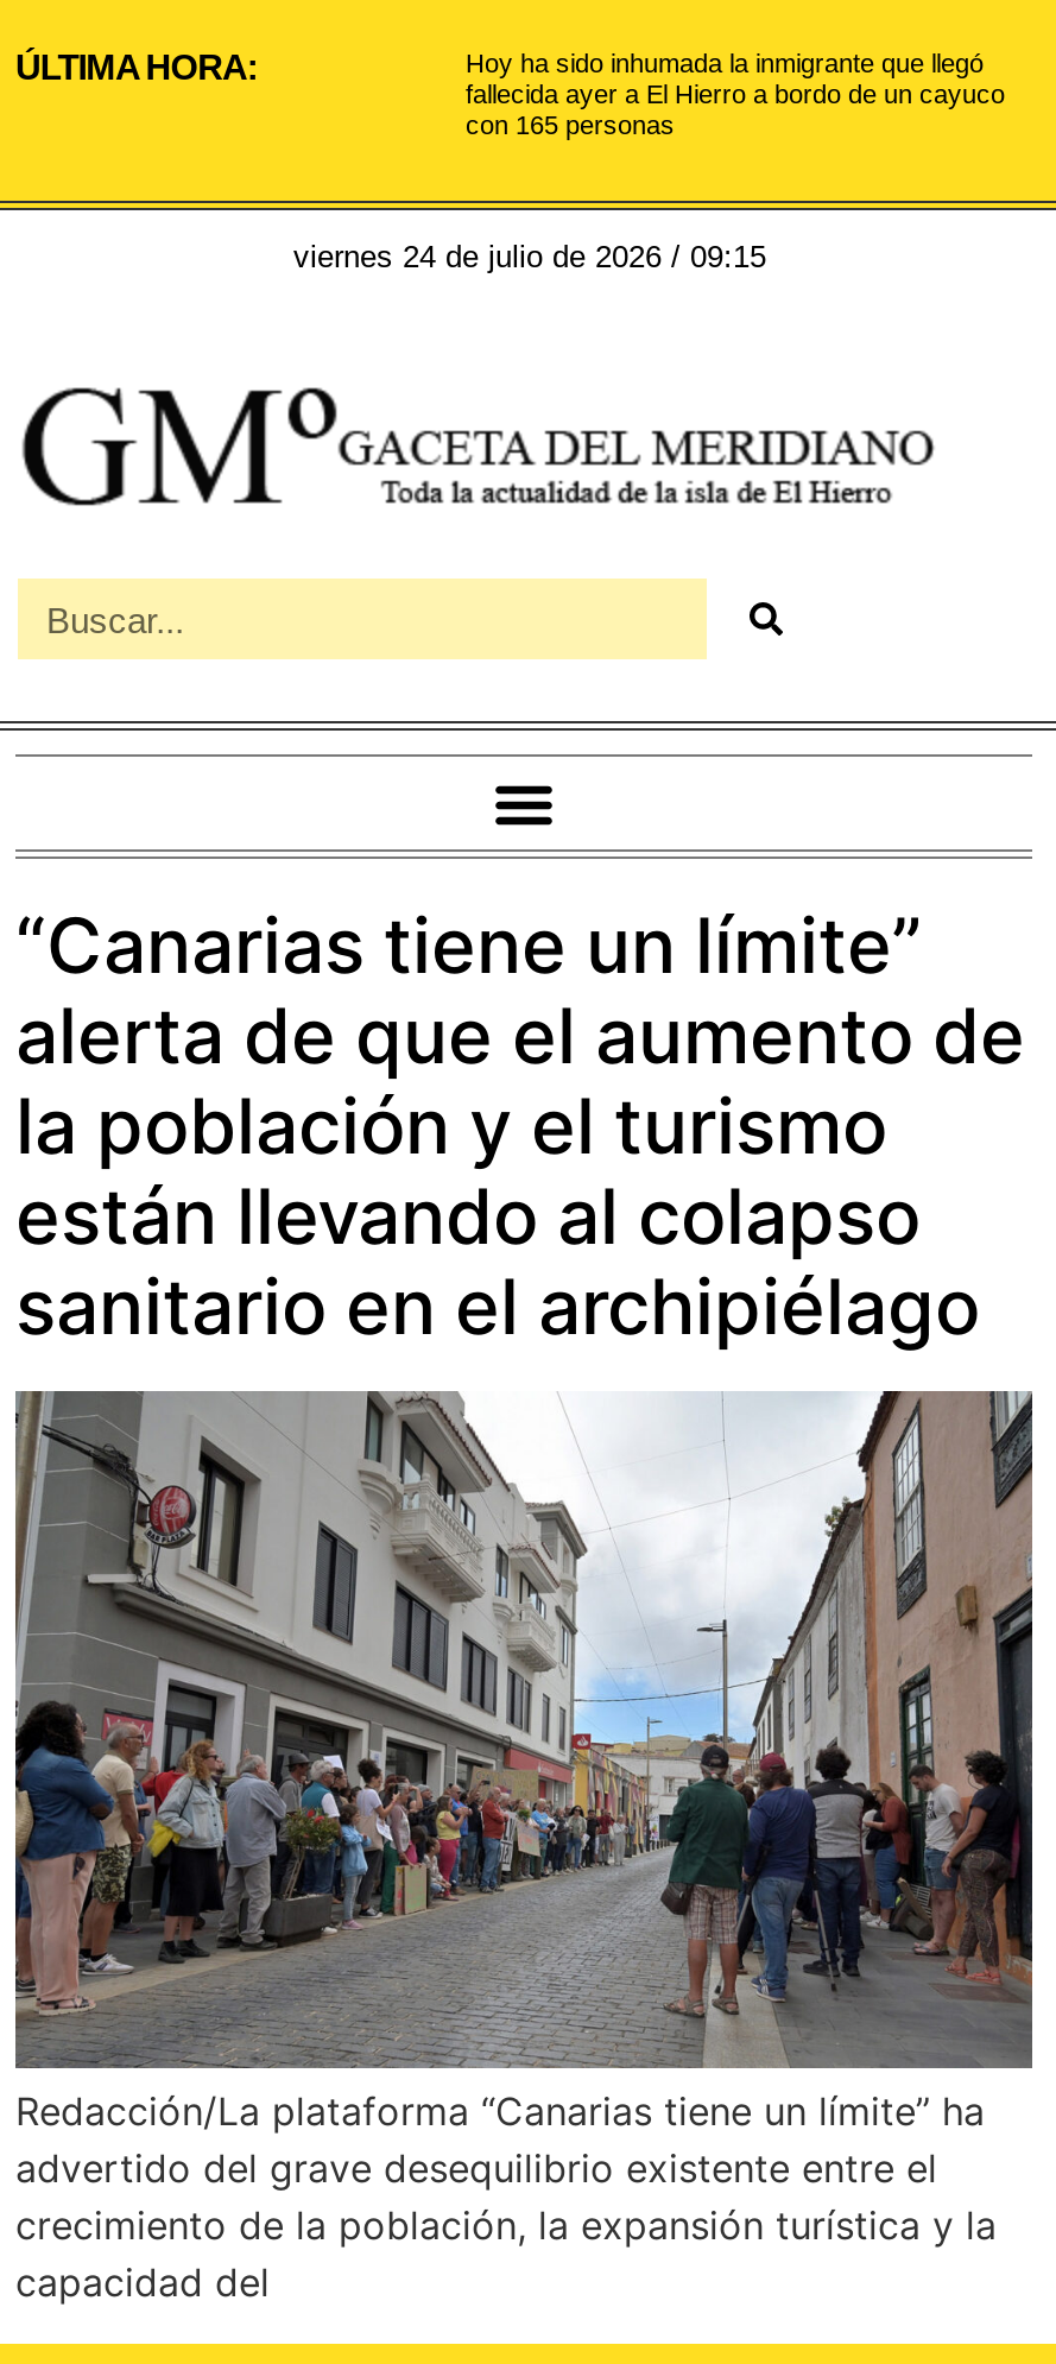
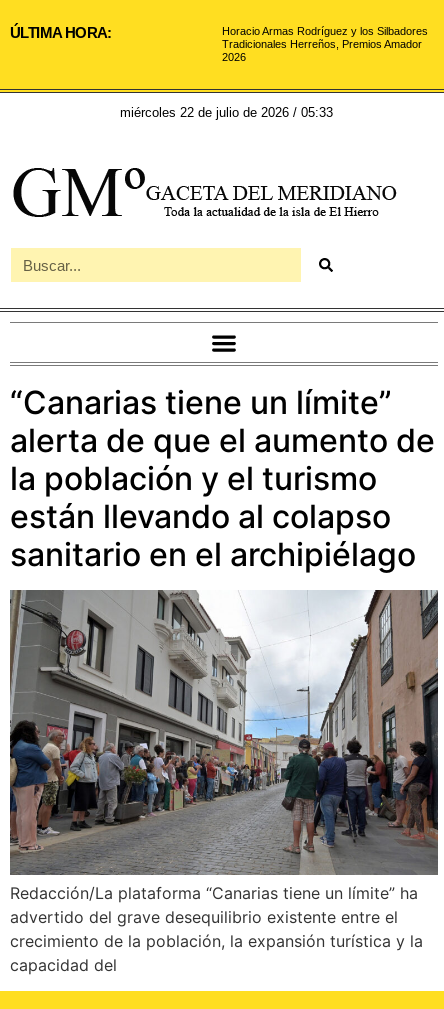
- Hoy ha sido inhumada la inmigrante que llegó
- fallecida ayer a El Hierro a bordo de un cayuco
- con 165 personas
+ Horacio Armas Rodríguez y los Silbadores
+ Tradicionales Herreños, Premios Amador
+ 2026

- viernes 24 de julio de 2026 / 09:15
+ miércoles 22 de julio de 2026 / 05:33
